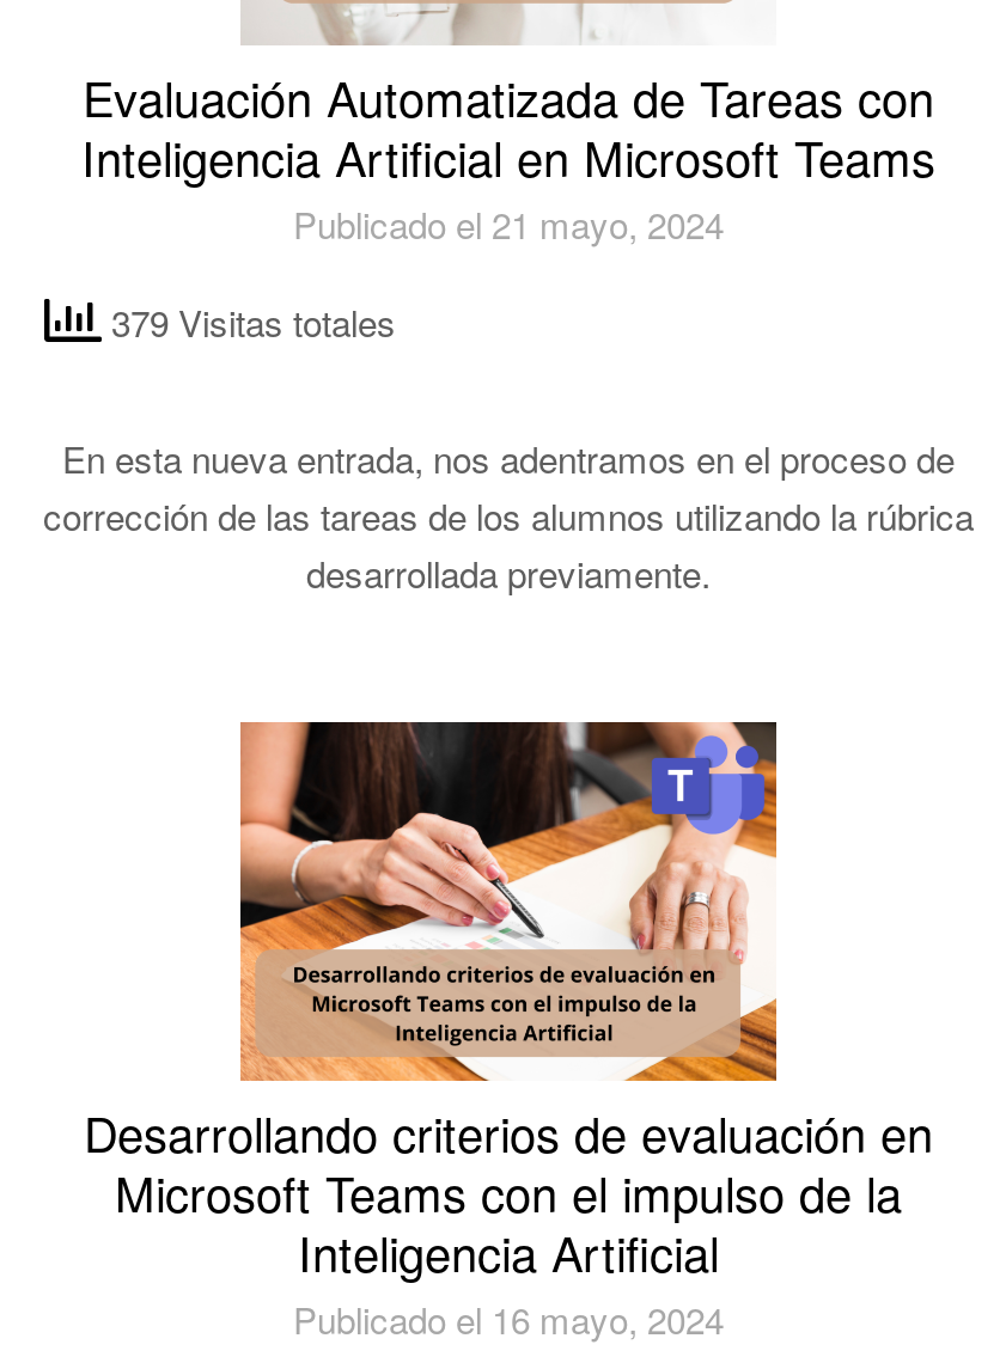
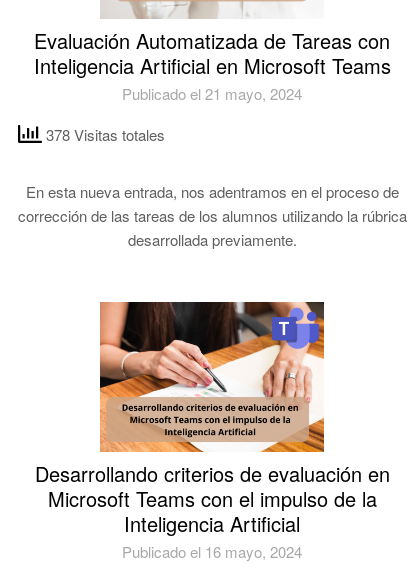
- 379 Visitas totales
+ 378 Visitas totales
